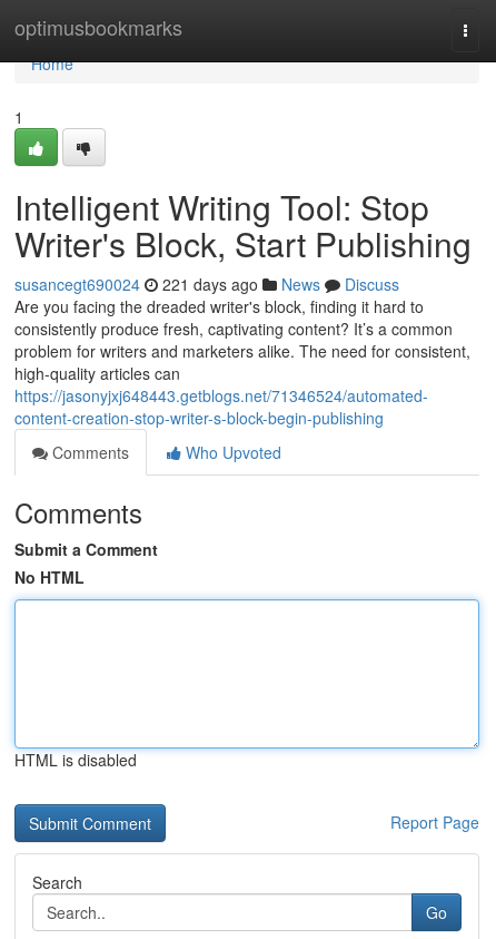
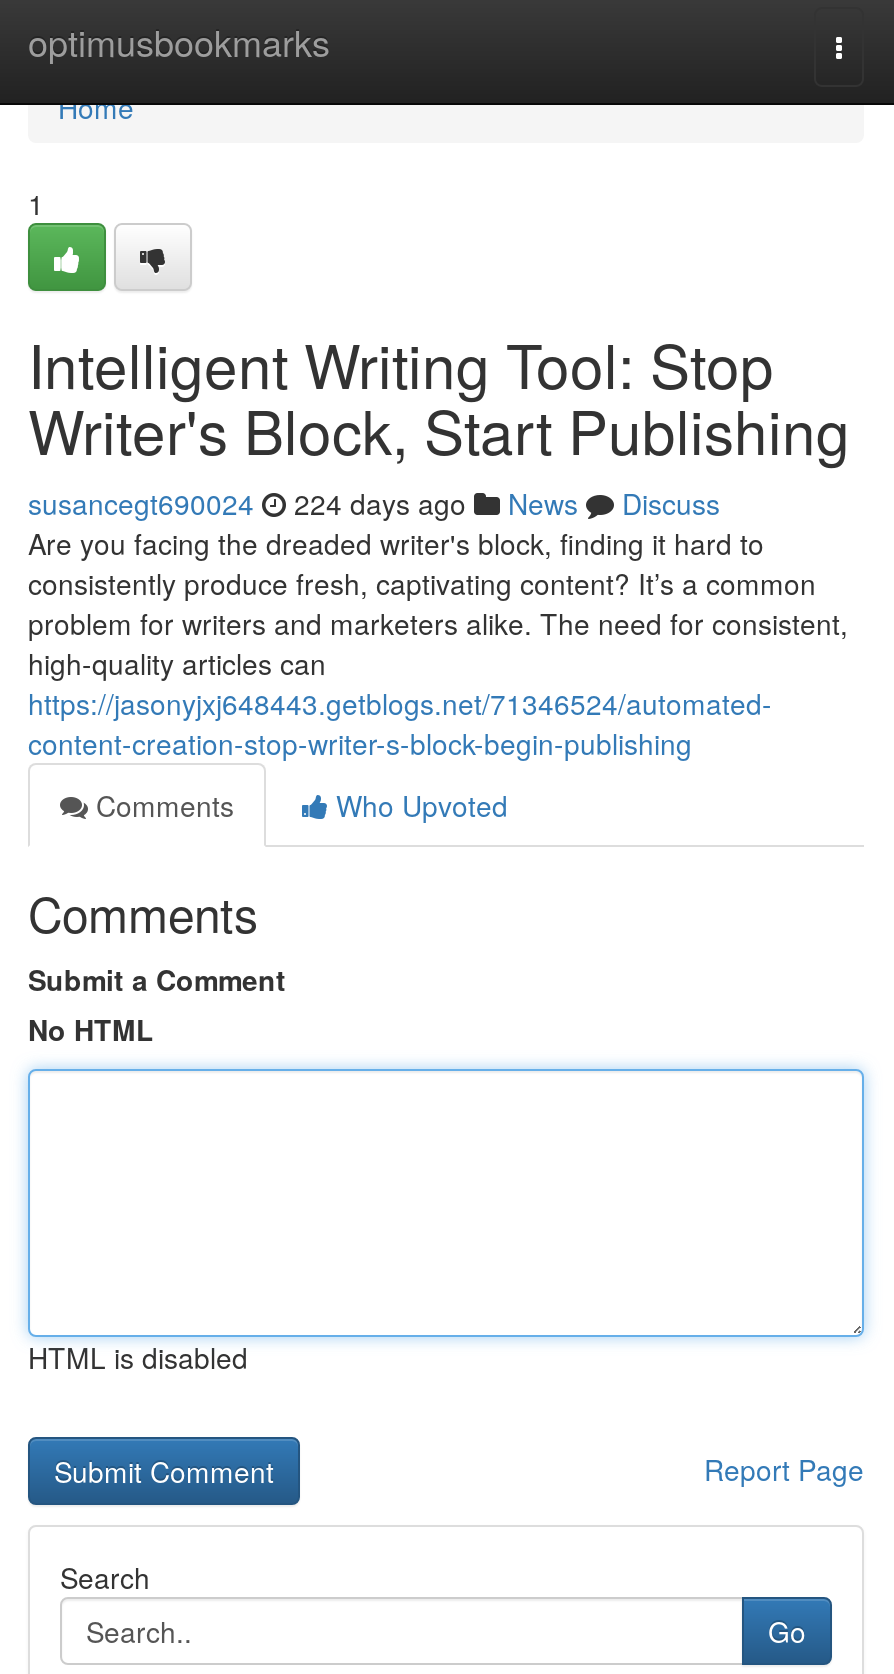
- susancegt690024 221 days ago News Discuss
+ susancegt690024 224 days ago News Discuss
